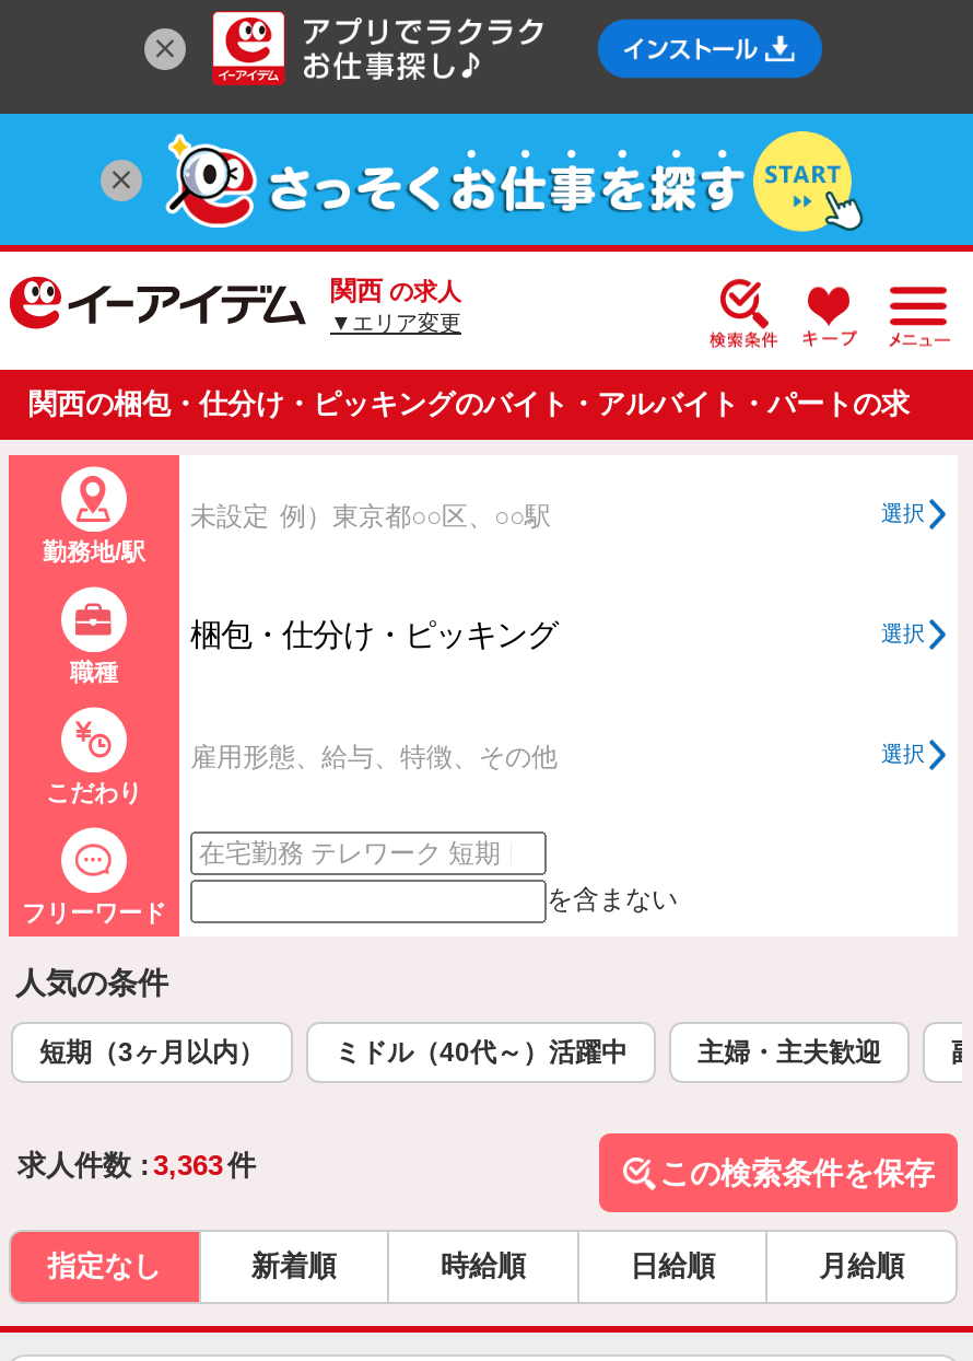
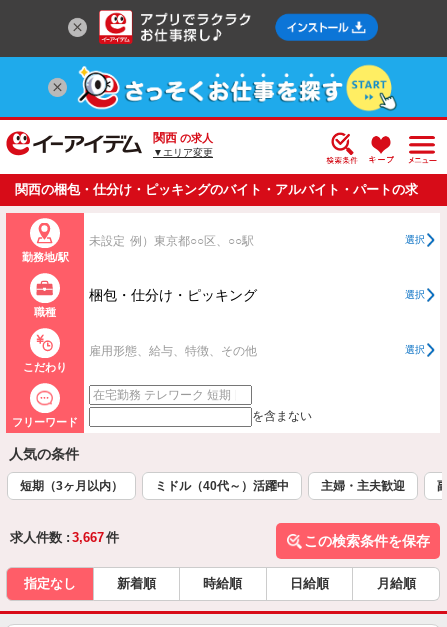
- 求人件数 : 3,363 件
+ 求人件数 : 3,667 件
